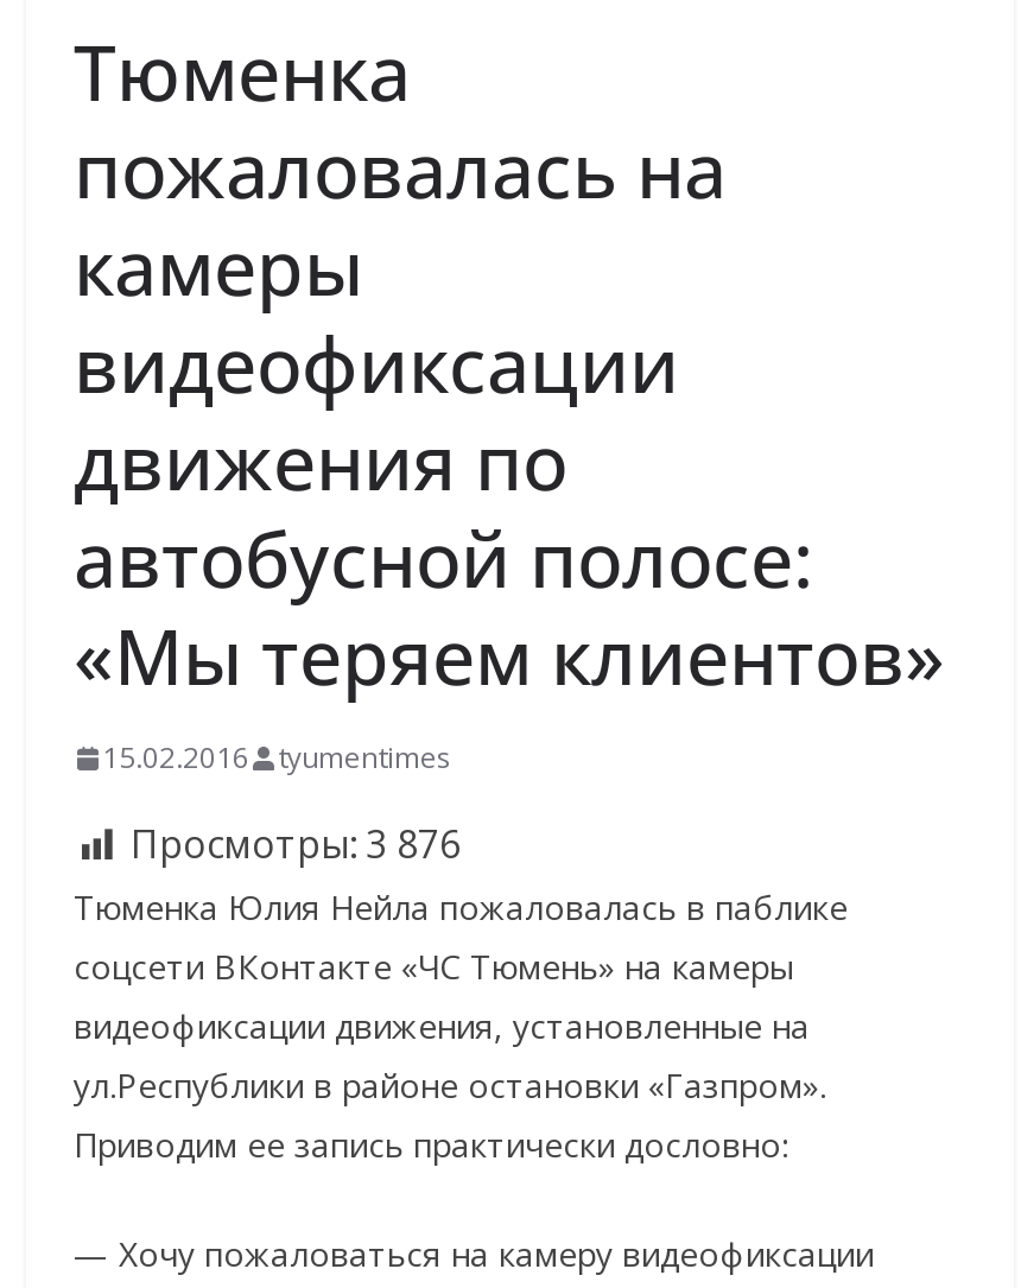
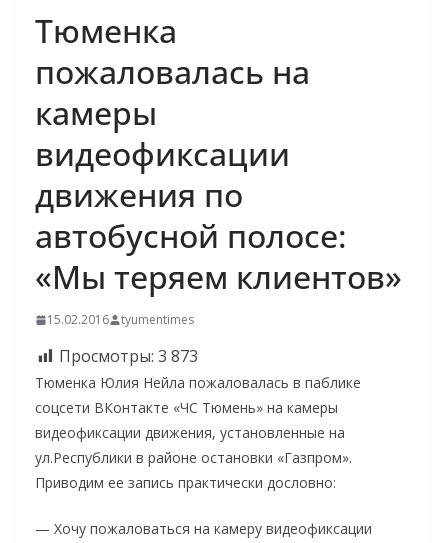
- Просмотры: 3 876
+ Просмотры: 3 873
